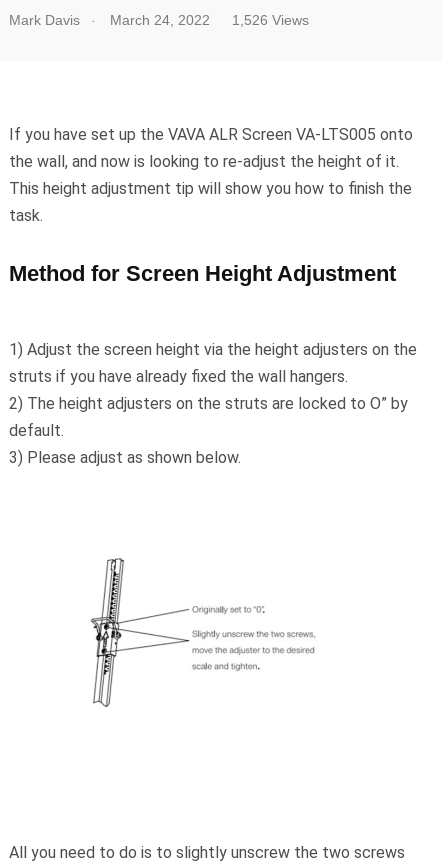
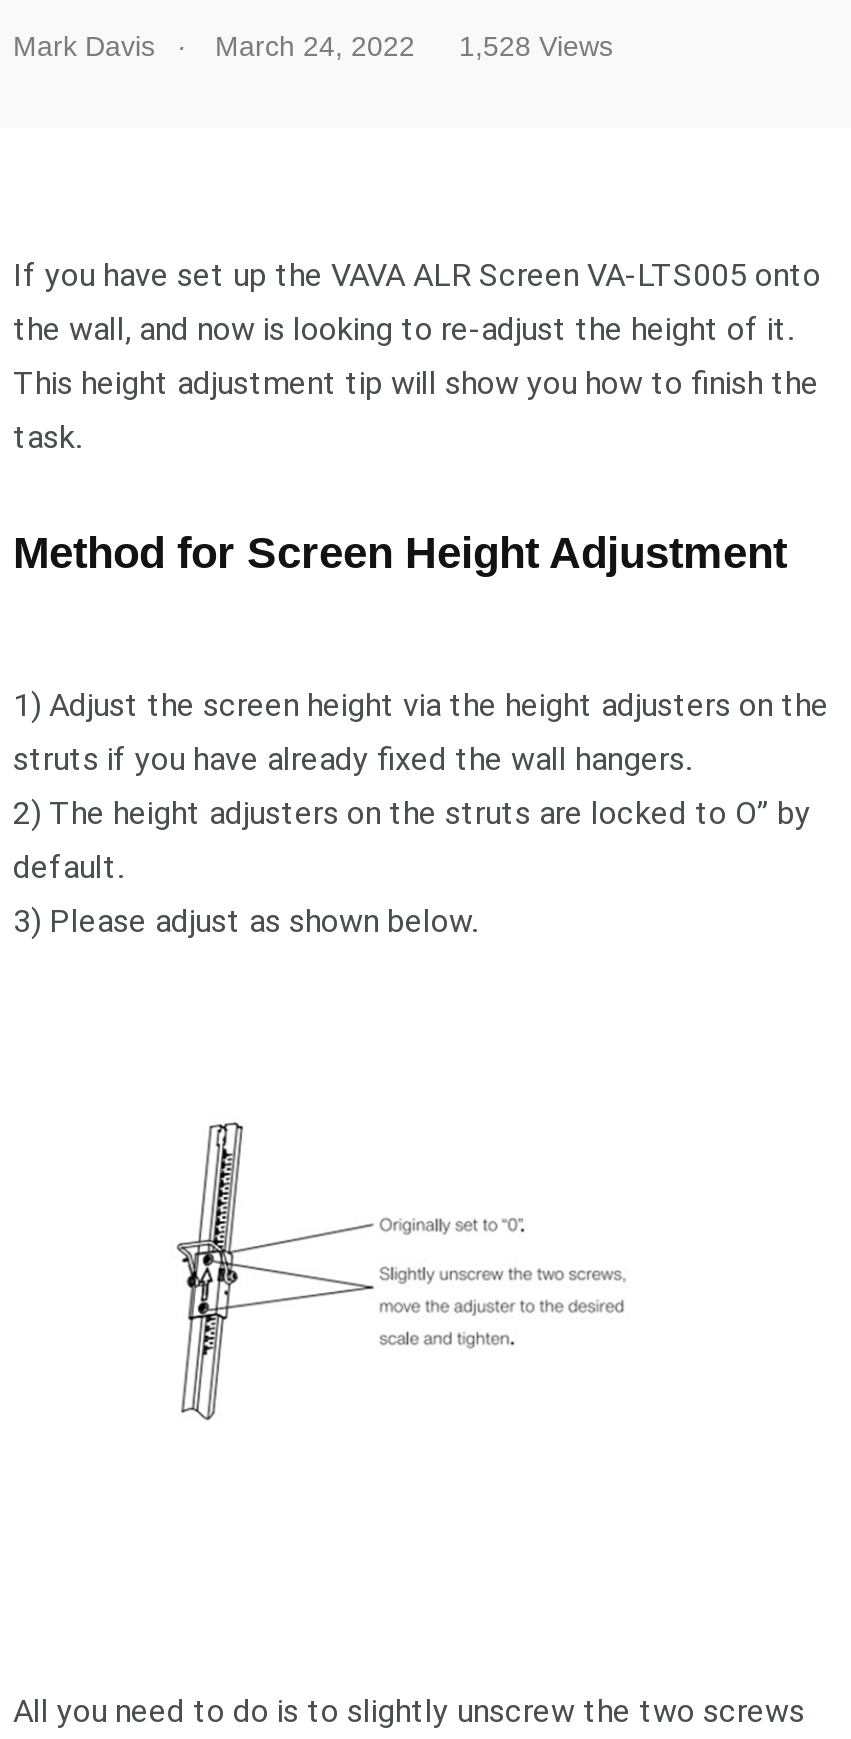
- 1,526 Views
+ 1,528 Views
